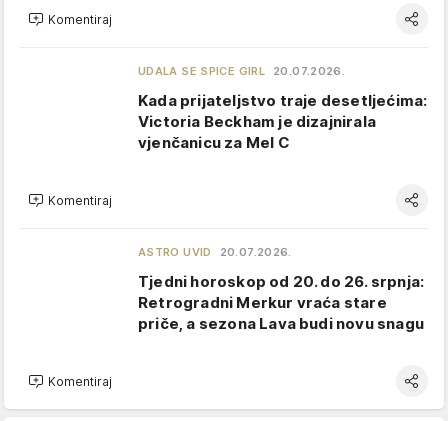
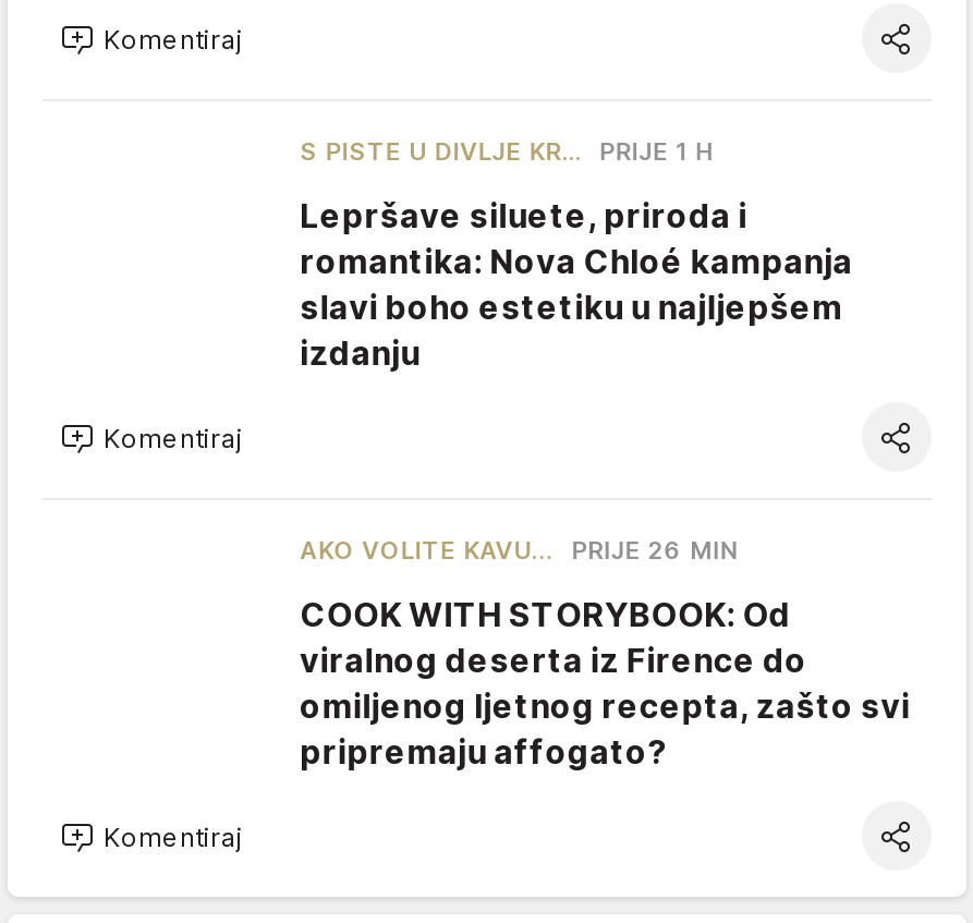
- UDALA SE SPICE GIRL 20.07.2026.
+ S PISTE U DIVLJE KR… PRIJE 1 H

- Kada prijateljstvo traje desetljećima:
- Victoria Beckham je dizajnirala
- vjenčanicu za Mel C
+ Lepršave siluete, priroda i
+ romantika: Nova Chloé kampanja
+ slavi boho estetiku u najljepšem
+ izdanju

- ASTRO UVID 20.07.2026.
+ AKO VOLITE KAVU... PRIJE 26 MIN

- Tjedni horoskop od 20. do 26. srpnja:
- Retrogradni Merkur vraća stare
- priče, a sezona Lava budi novu snagu
+ COOK WITH STORYBOOK: Od
+ viralnog deserta iz Firence do
+ omiljenog ljetnog recepta, zašto svi
+ pripremaju affogato?
